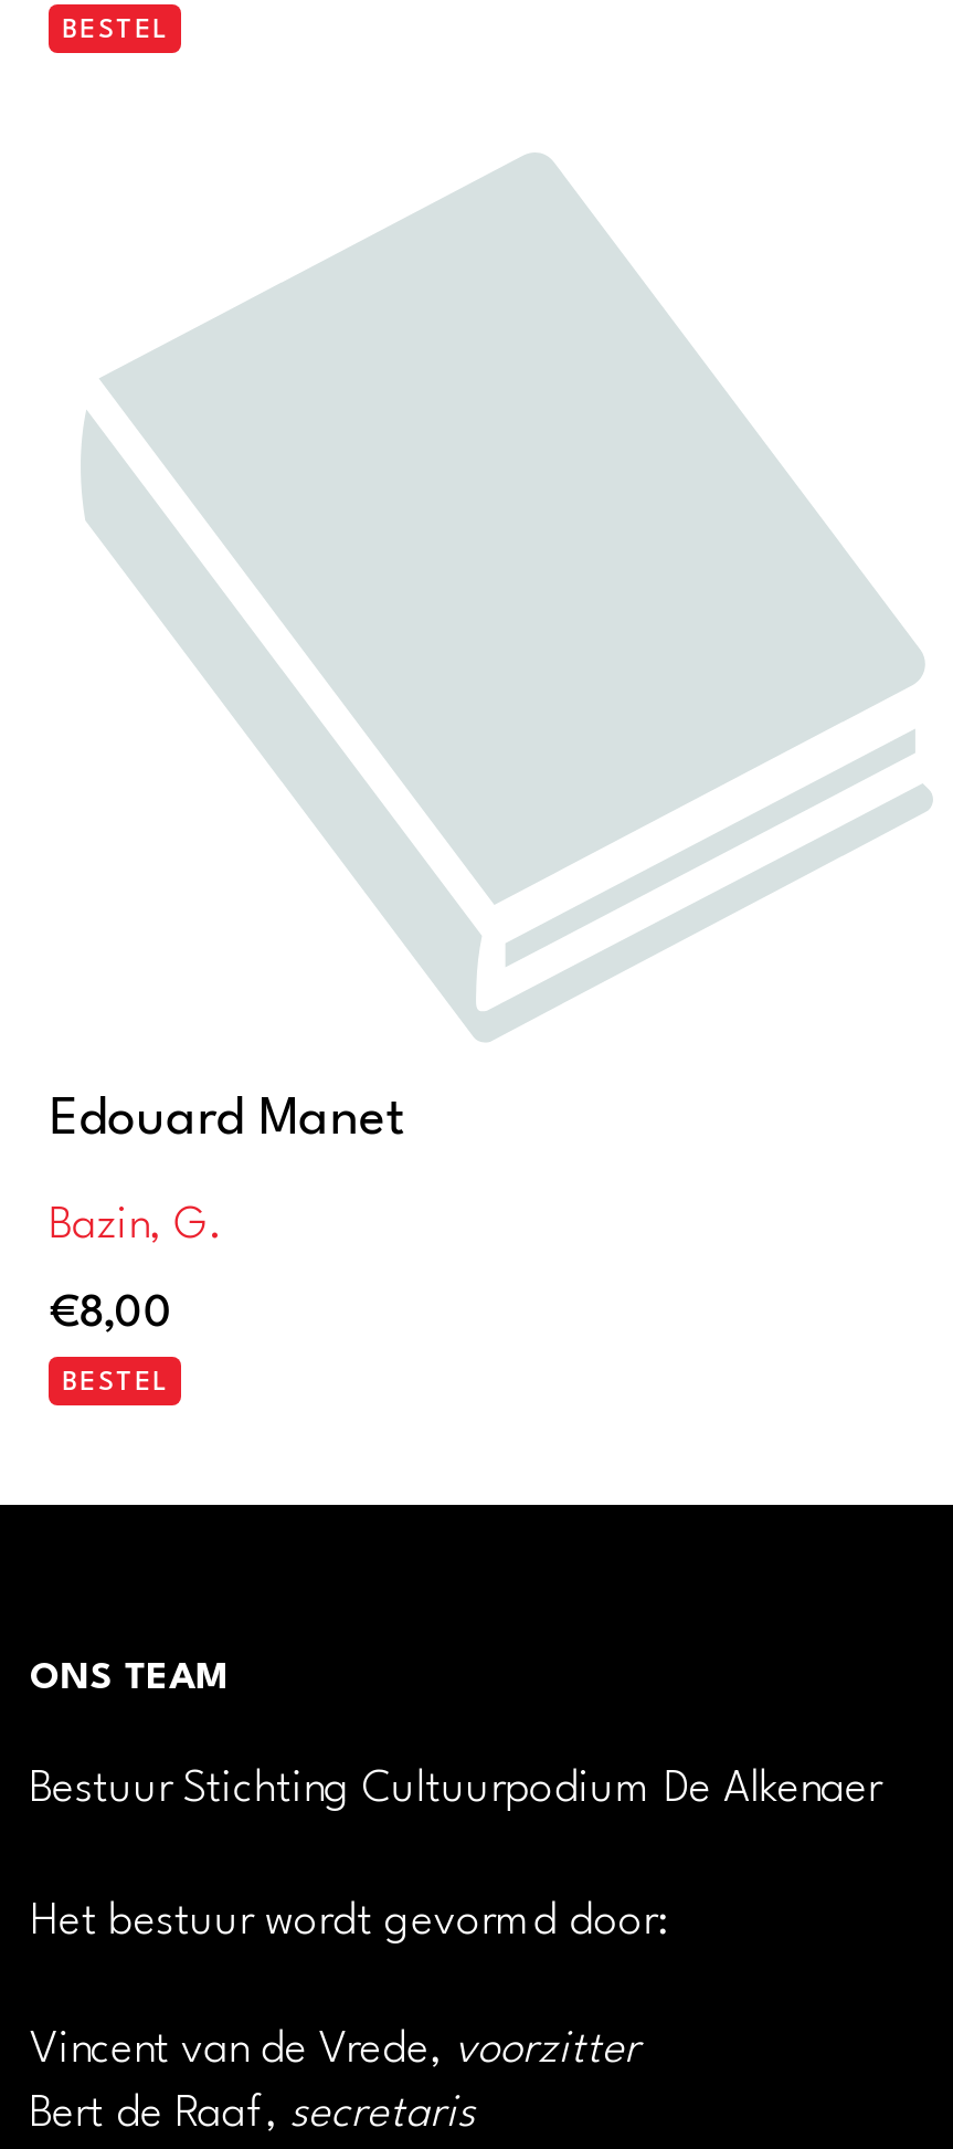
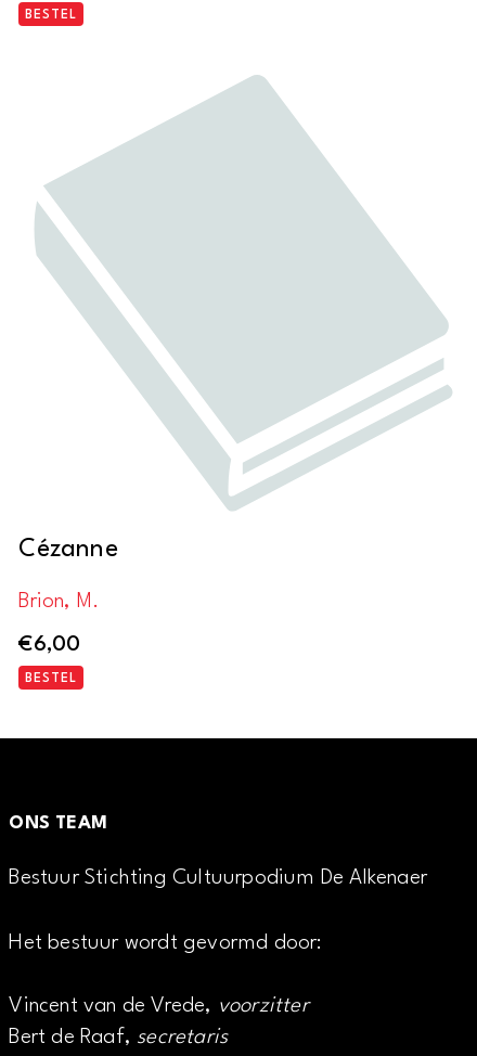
- Edouard Manet
+ Cézanne

- Bazin, G.
+ Brion, M.

- €8,00
+ €6,00
